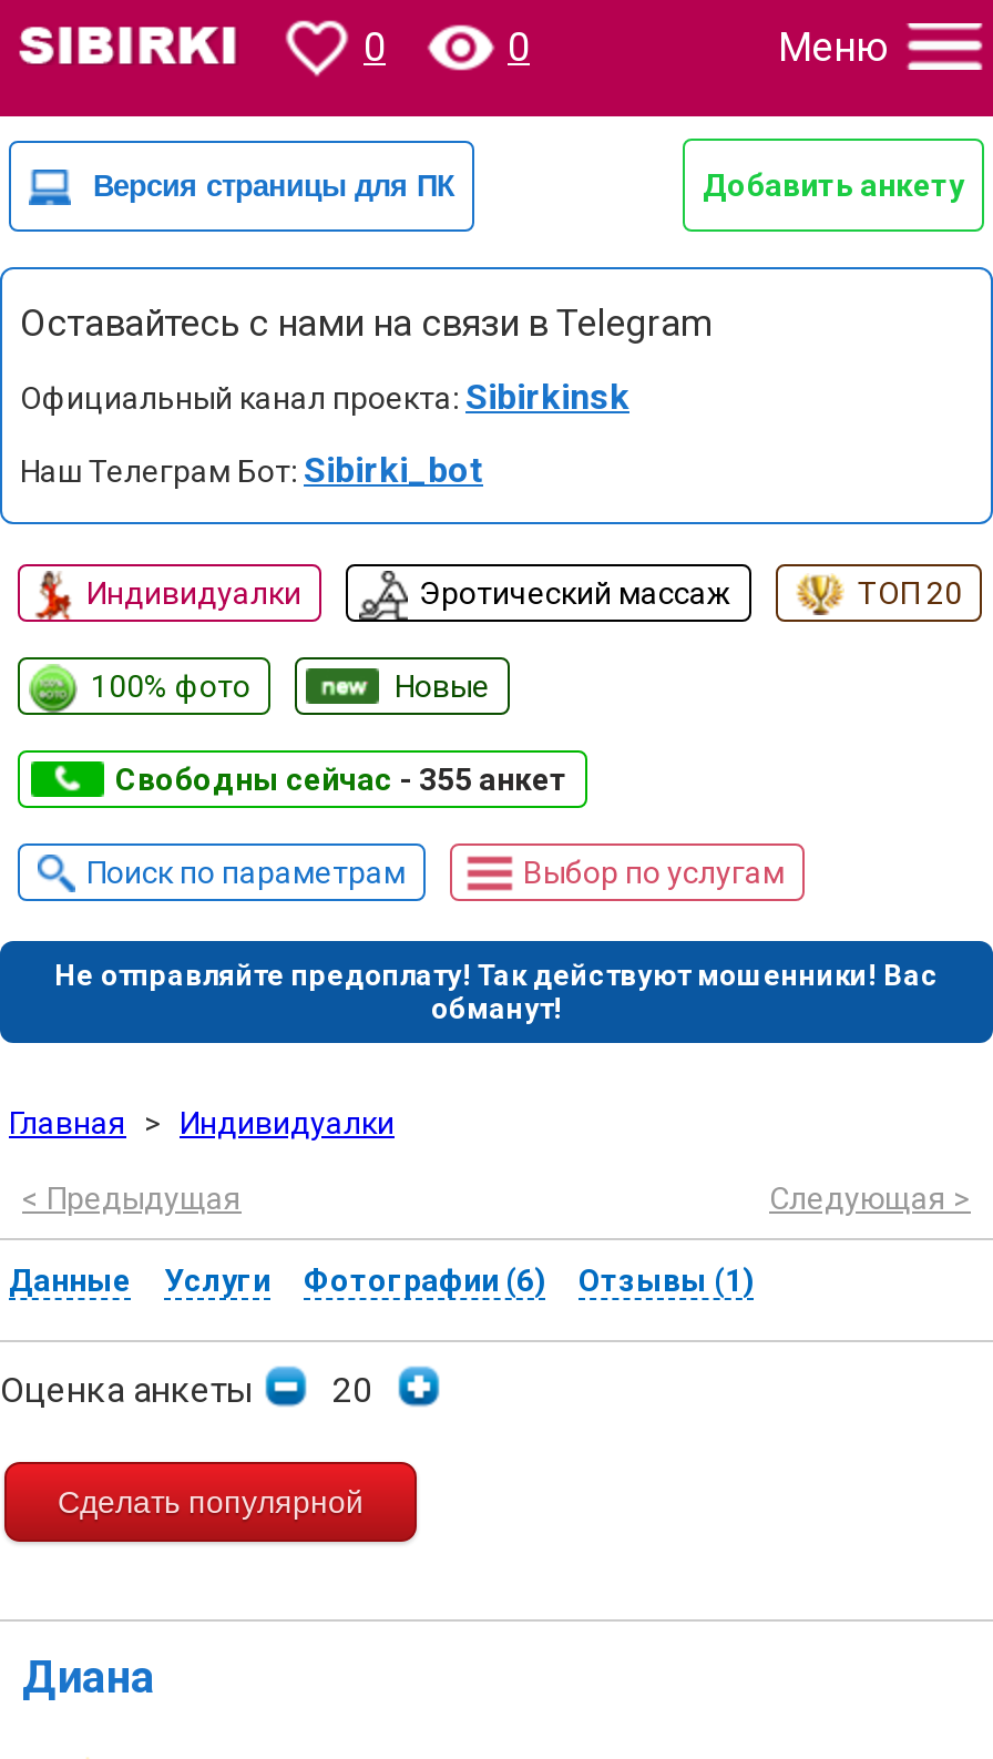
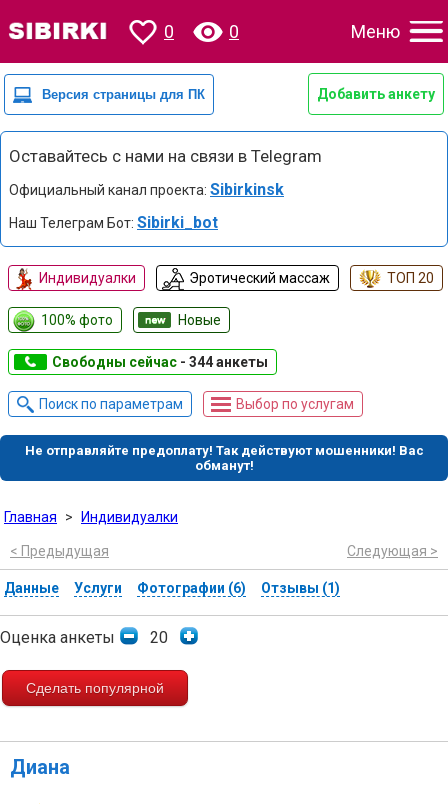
- Свободны сейчас - 355 анкет
+ Свободны сейчас - 344 анкеты
